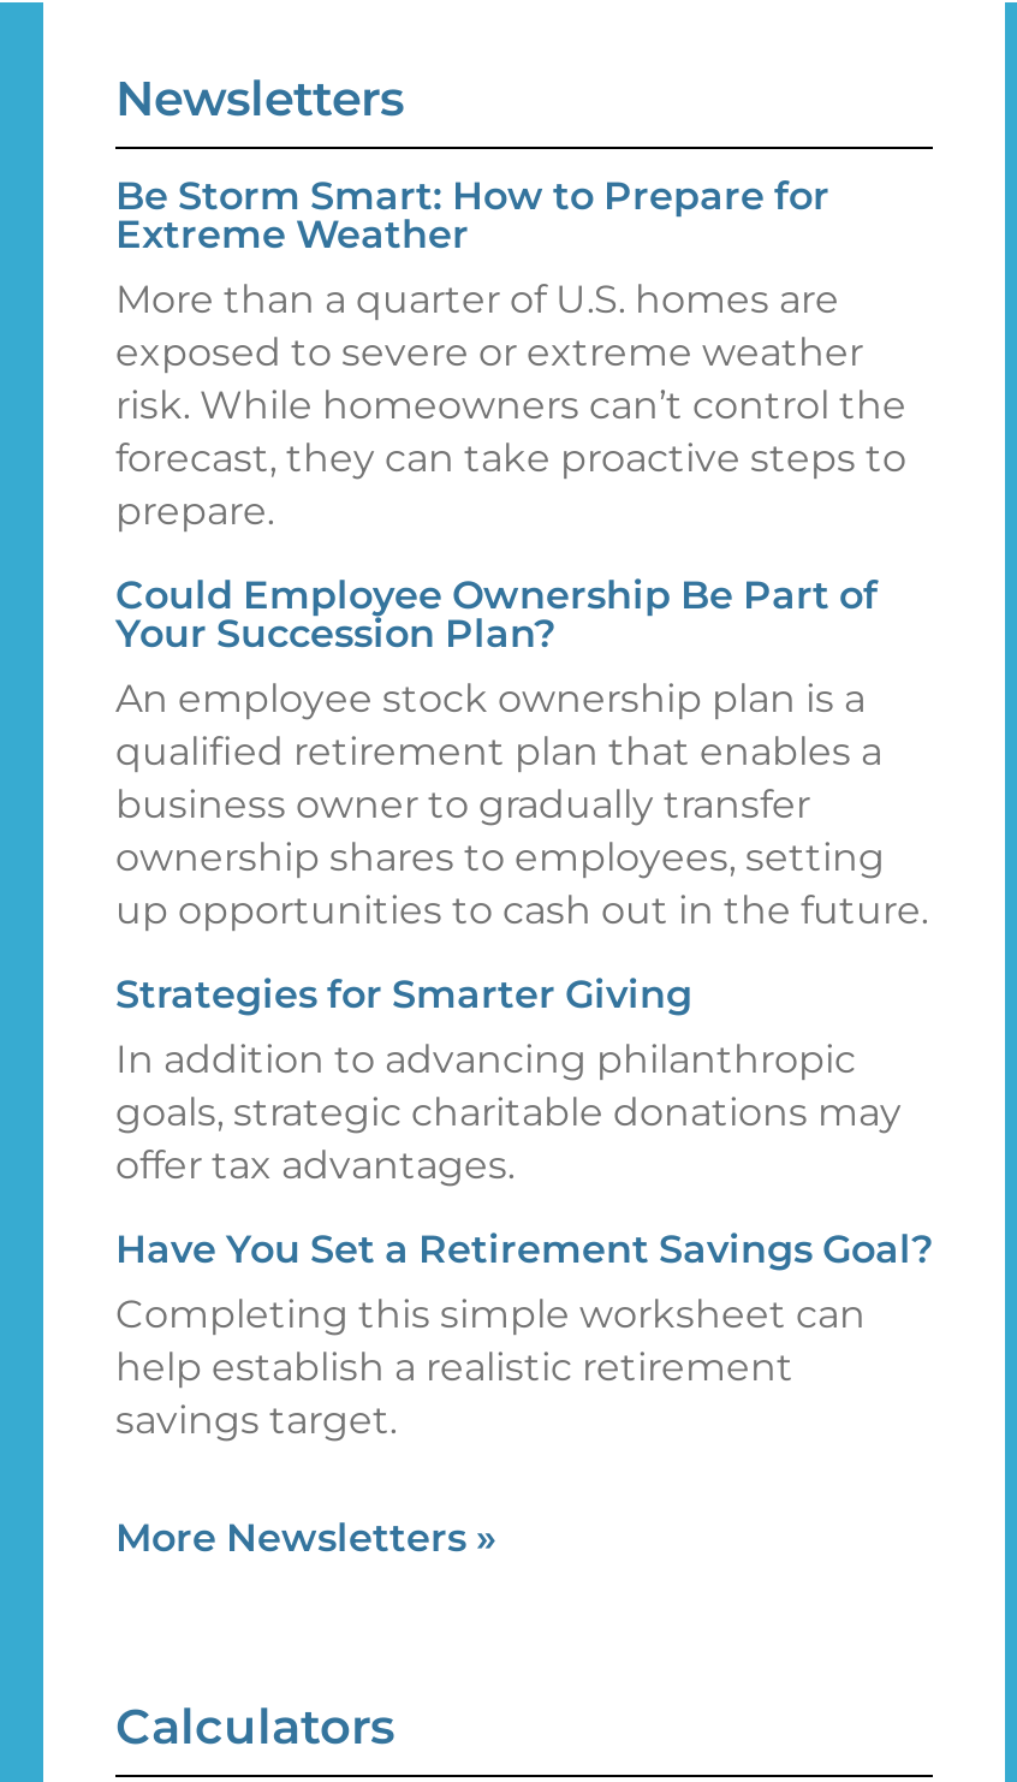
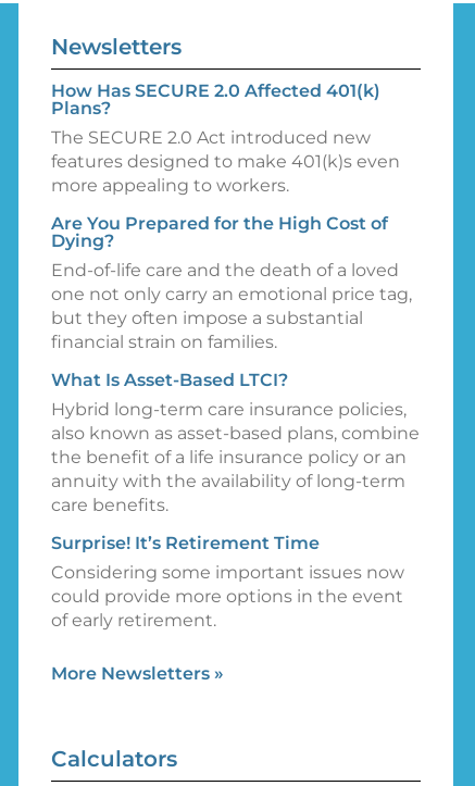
- Be Storm Smart: How to Prepare for
- Extreme Weather
- More than a quarter of U.S. homes are
- exposed to severe or extreme weather
- risk. While homeowners can’t control the
- forecast, they can take proactive steps to
- prepare.
+ How Has SECURE 2.0 Affected 401(k)
+ Plans?
+ The SECURE 2.0 Act introduced new
+ features designed to make 401(k)s even
+ more appealing to workers.

- Could Employee Ownership Be Part of
- Your Succession Plan?
- An employee stock ownership plan is a
- qualified retirement plan that enables a
- business owner to gradually transfer
- ownership shares to employees, setting
- up opportunities to cash out in the future.
+ Are You Prepared for the High Cost of
+ Dying?
+ End-of-life care and the death of a loved
+ one not only carry an emotional price tag,
+ but they often impose a substantial
+ financial strain on families.

- Strategies for Smarter Giving
- In addition to advancing philanthropic
- goals, strategic charitable donations may
- offer tax advantages.
+ What Is Asset-Based LTCI?
+ Hybrid long-term care insurance policies,
+ also known as asset-based plans, combine
+ the benefit of a life insurance policy or an
+ annuity with the availability of long-term
+ care benefits.

- Have You Set a Retirement Savings Goal?
- Completing this simple worksheet can
- help establish a realistic retirement
- savings target.
+ Surprise! It’s Retirement Time
+ Considering some important issues now
+ could provide more options in the event
+ of early retirement.
